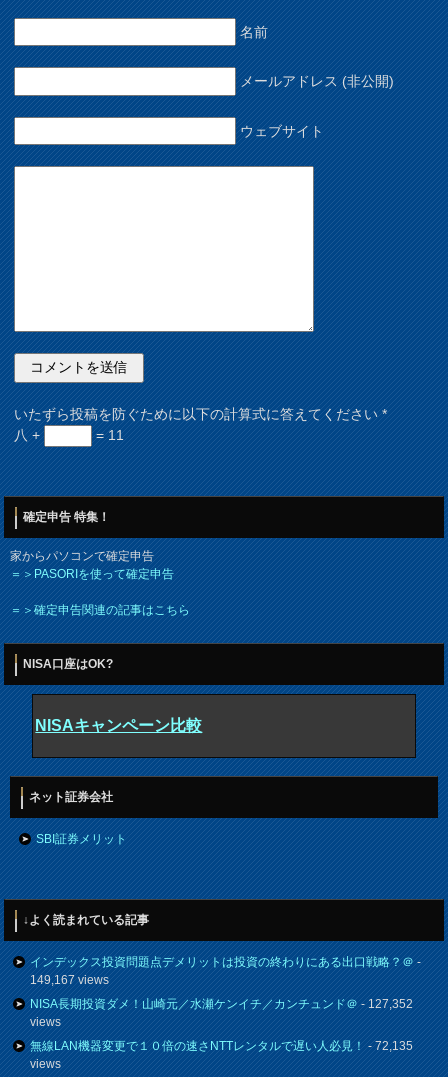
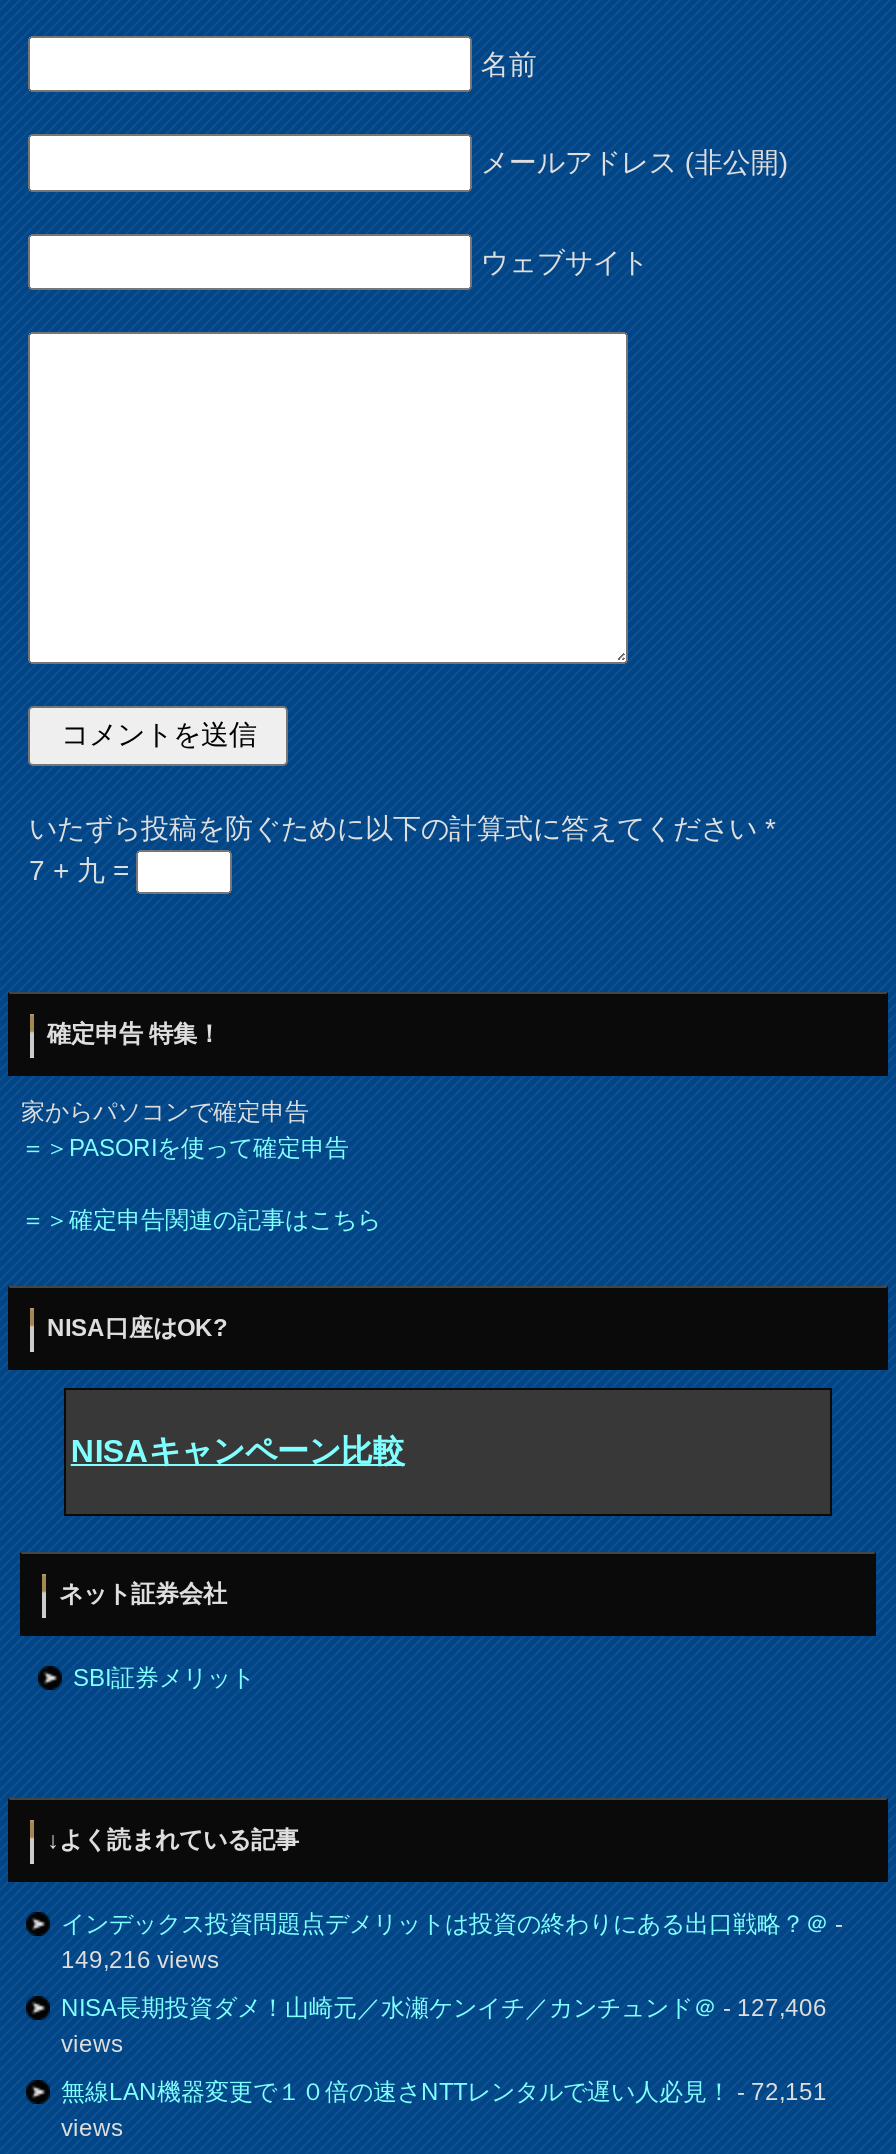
- 八 +
- = 11
+ 7 + 九 =

- 149,167 views
+ 149,216 views

- NISA長期投資ダメ！山崎元／水瀬ケンイチ／カンチュンド＠- 127,352
+ NISA長期投資ダメ！山崎元／水瀬ケンイチ／カンチュンド＠- 127,406

- 無線LAN機器変更で１０倍の速さNTTレンタルで遅い人必見！- 72,135
+ 無線LAN機器変更で１０倍の速さNTTレンタルで遅い人必見！- 72,151
